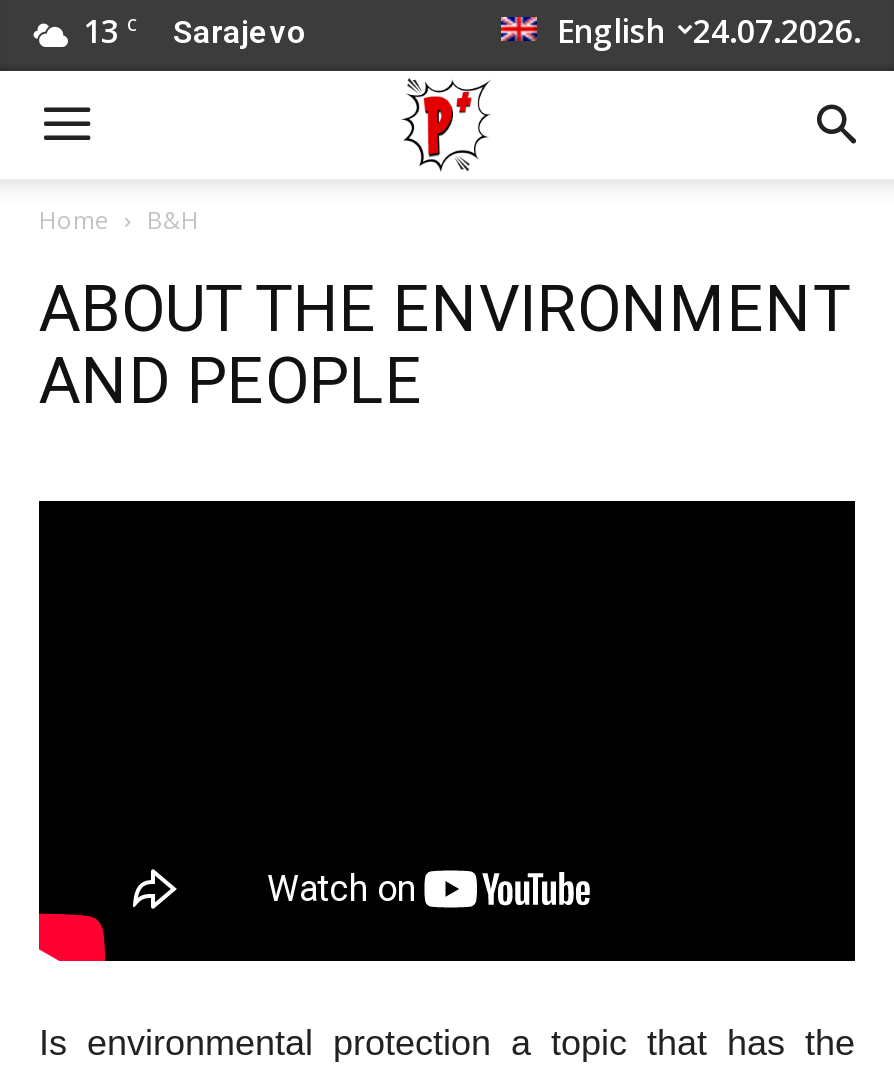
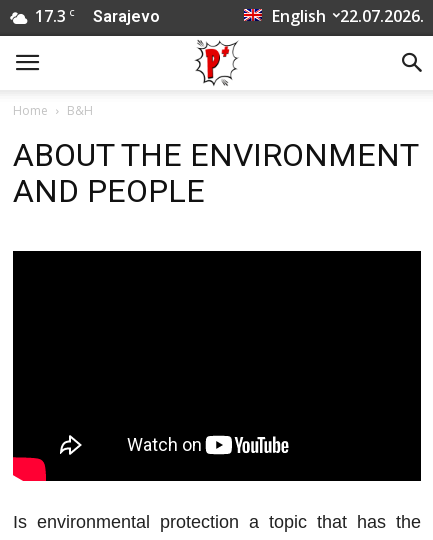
- 13 C Sarajevo
+ 17.3 C Sarajevo

- English 24.07.2026.
+ English 22.07.2026.
